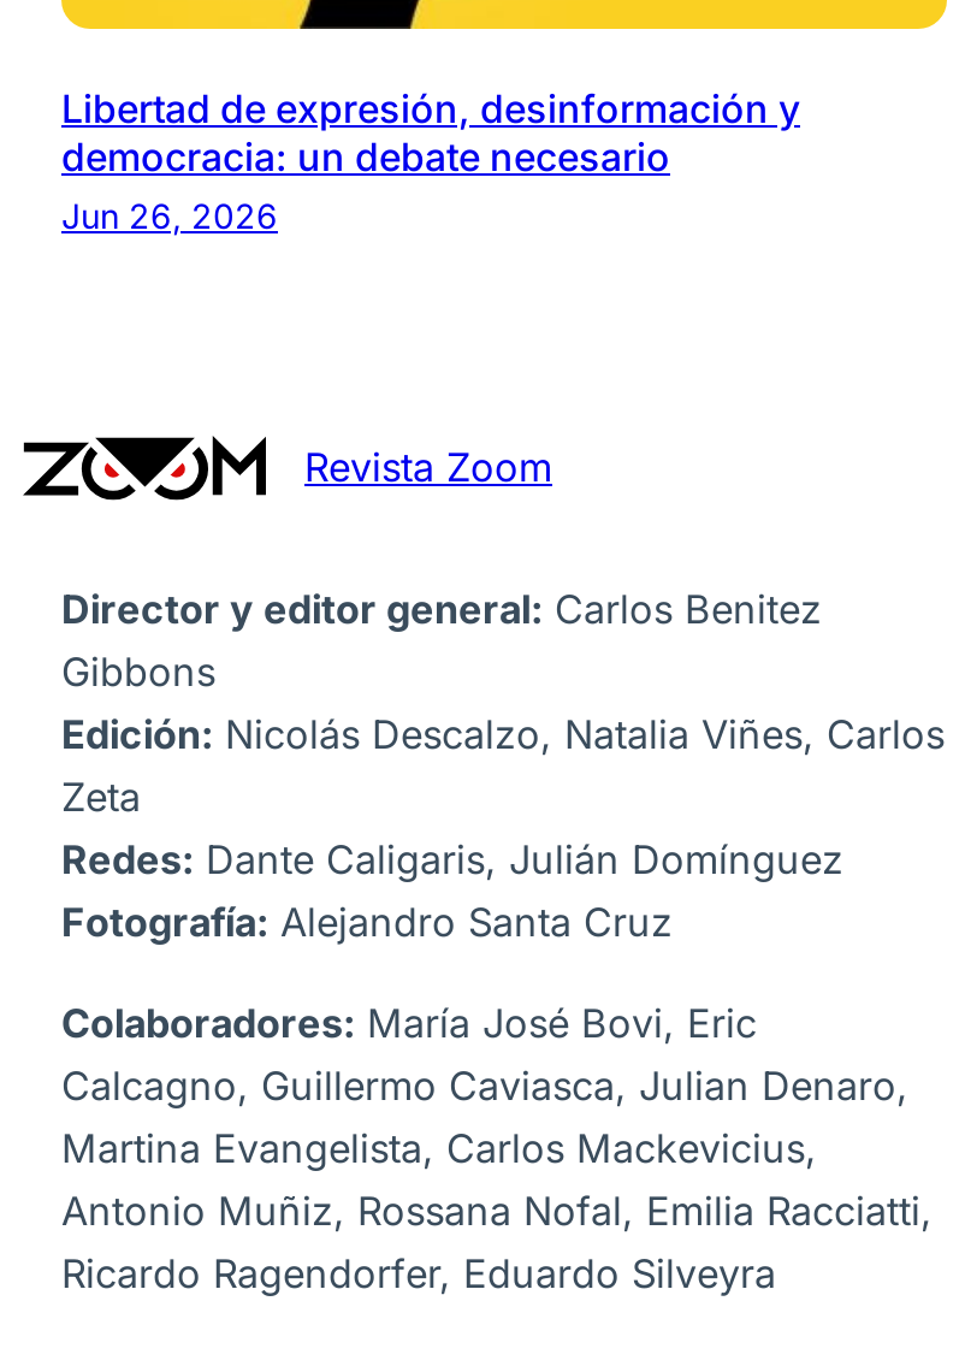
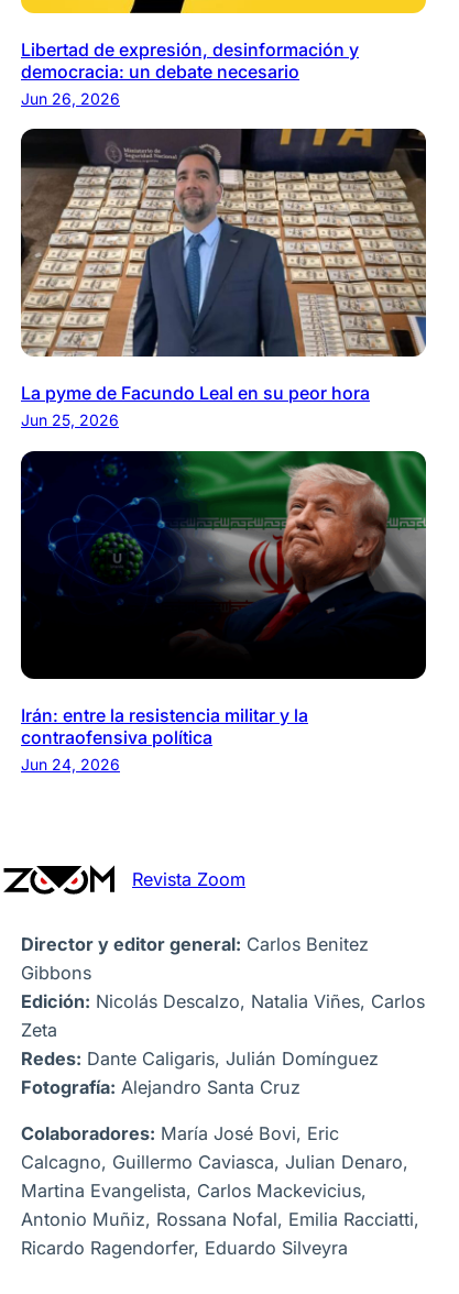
+ [image]
+ La pyme de Facundo Leal en su peor hora
+ Jun 25, 2026

+ [image]
+ Irán: entre la resistencia militar y la
+ contraofensiva política
+ Jun 24, 2026
